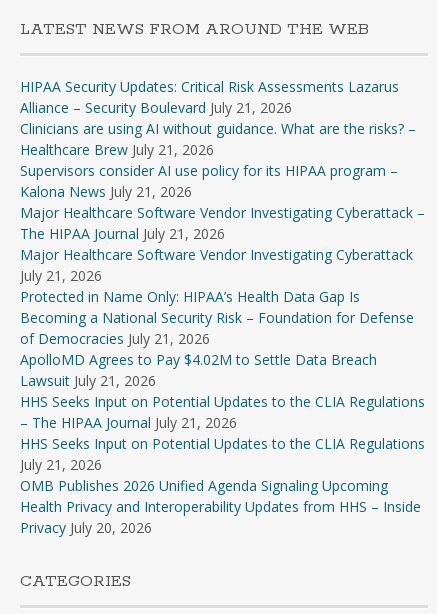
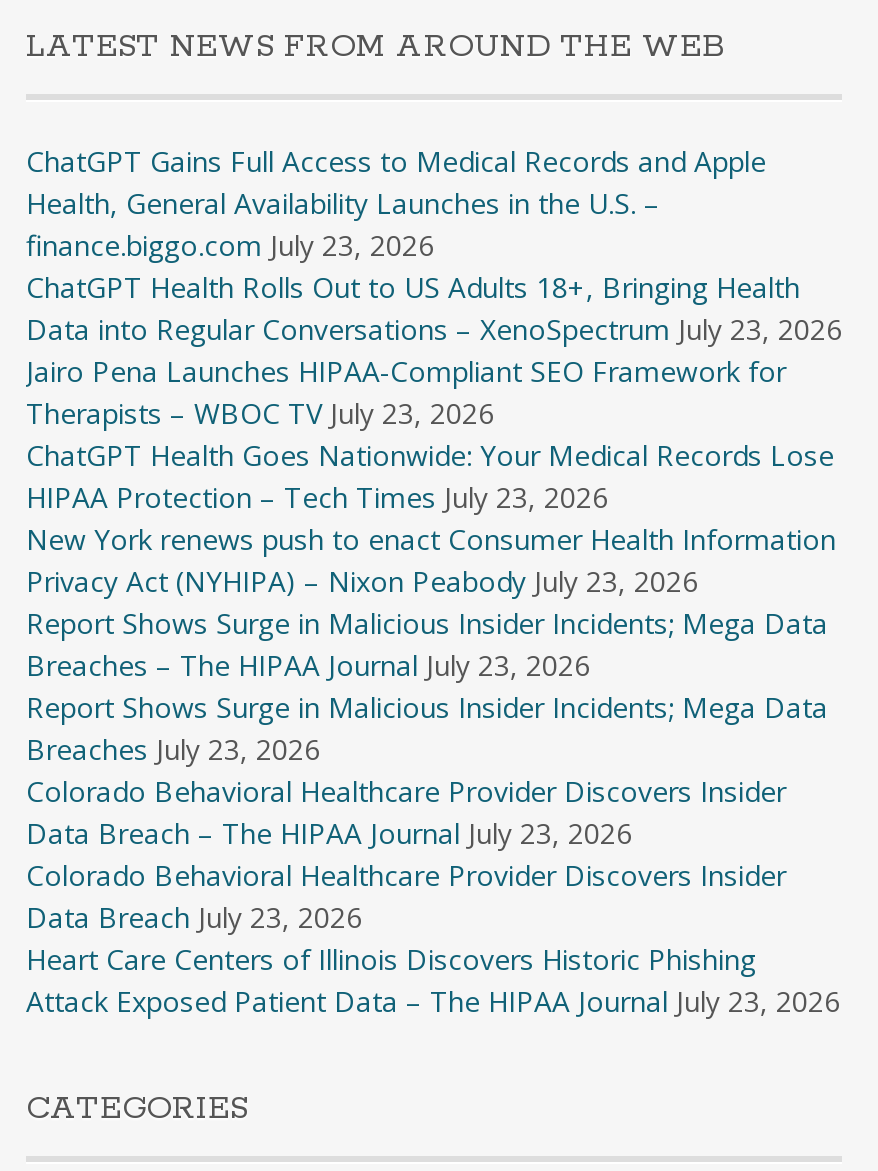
- HIPAA Security Updates: Critical Risk Assessments Lazarus
- Alliance – Security Boulevard July 21, 2026
- Clinicians are using AI without guidance. What are the risks? –
- Healthcare Brew July 21, 2026
- Supervisors consider AI use policy for its HIPAA program –
- Kalona News July 21, 2026
- Major Healthcare Software Vendor Investigating Cyberattack –
- The HIPAA Journal July 21, 2026
- Major Healthcare Software Vendor Investigating Cyberattack
- July 21, 2026
- Protected in Name Only: HIPAA’s Health Data Gap Is
- Becoming a National Security Risk – Foundation for Defense
- of Democracies July 21, 2026
- ApolloMD Agrees to Pay $4.02M to Settle Data Breach
- Lawsuit July 21, 2026
- HHS Seeks Input on Potential Updates to the CLIA Regulations
- – The HIPAA Journal July 21, 2026
- HHS Seeks Input on Potential Updates to the CLIA Regulations
- July 21, 2026
- OMB Publishes 2026 Unified Agenda Signaling Upcoming
- Health Privacy and Interoperability Updates from HHS – Inside
- Privacy July 20, 2026
+ ChatGPT Gains Full Access to Medical Records and Apple
+ Health, General Availability Launches in the U.S. –
+ finance.biggo.com July 23, 2026
+ ChatGPT Health Rolls Out to US Adults 18+, Bringing Health
+ Data into Regular Conversations – XenoSpectrum July 23, 2026
+ Jairo Pena Launches HIPAA-Compliant SEO Framework for
+ Therapists – WBOC TV July 23, 2026
+ ChatGPT Health Goes Nationwide: Your Medical Records Lose
+ HIPAA Protection – Tech Times July 23, 2026
+ New York renews push to enact Consumer Health Information
+ Privacy Act (NYHIPA) – Nixon Peabody July 23, 2026
+ Report Shows Surge in Malicious Insider Incidents; Mega Data
+ Breaches – The HIPAA Journal July 23, 2026
+ Report Shows Surge in Malicious Insider Incidents; Mega Data
+ Breaches July 23, 2026
+ Colorado Behavioral Healthcare Provider Discovers Insider
+ Data Breach – The HIPAA Journal July 23, 2026
+ Colorado Behavioral Healthcare Provider Discovers Insider
+ Data Breach July 23, 2026
+ Heart Care Centers of Illinois Discovers Historic Phishing
+ Attack Exposed Patient Data – The HIPAA Journal July 23, 2026
